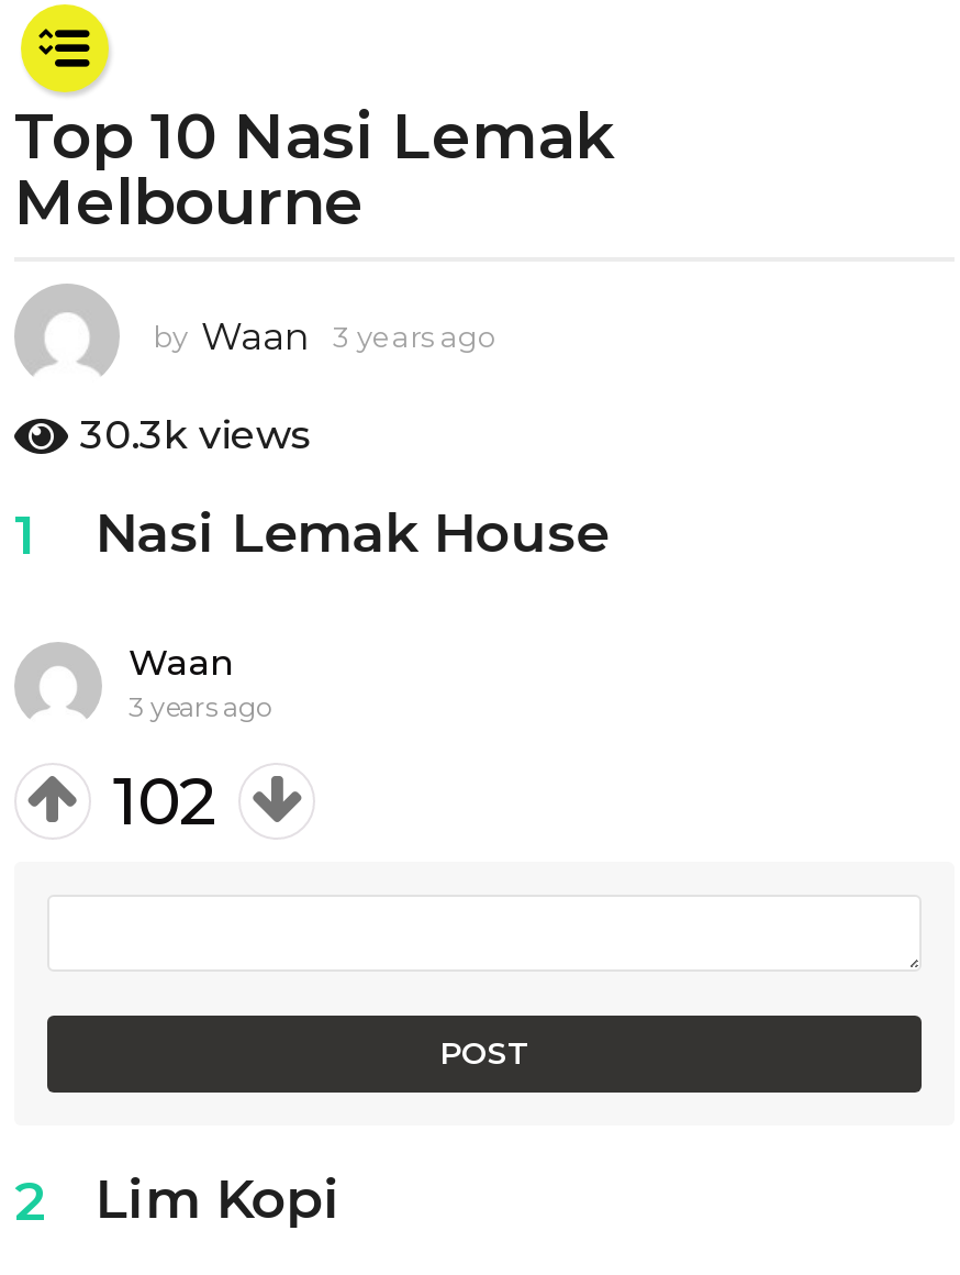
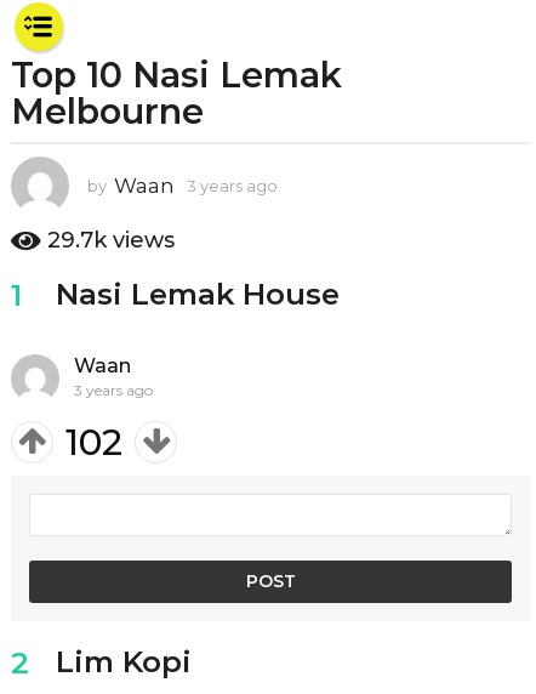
- 30.3k views
+ 29.7k views
